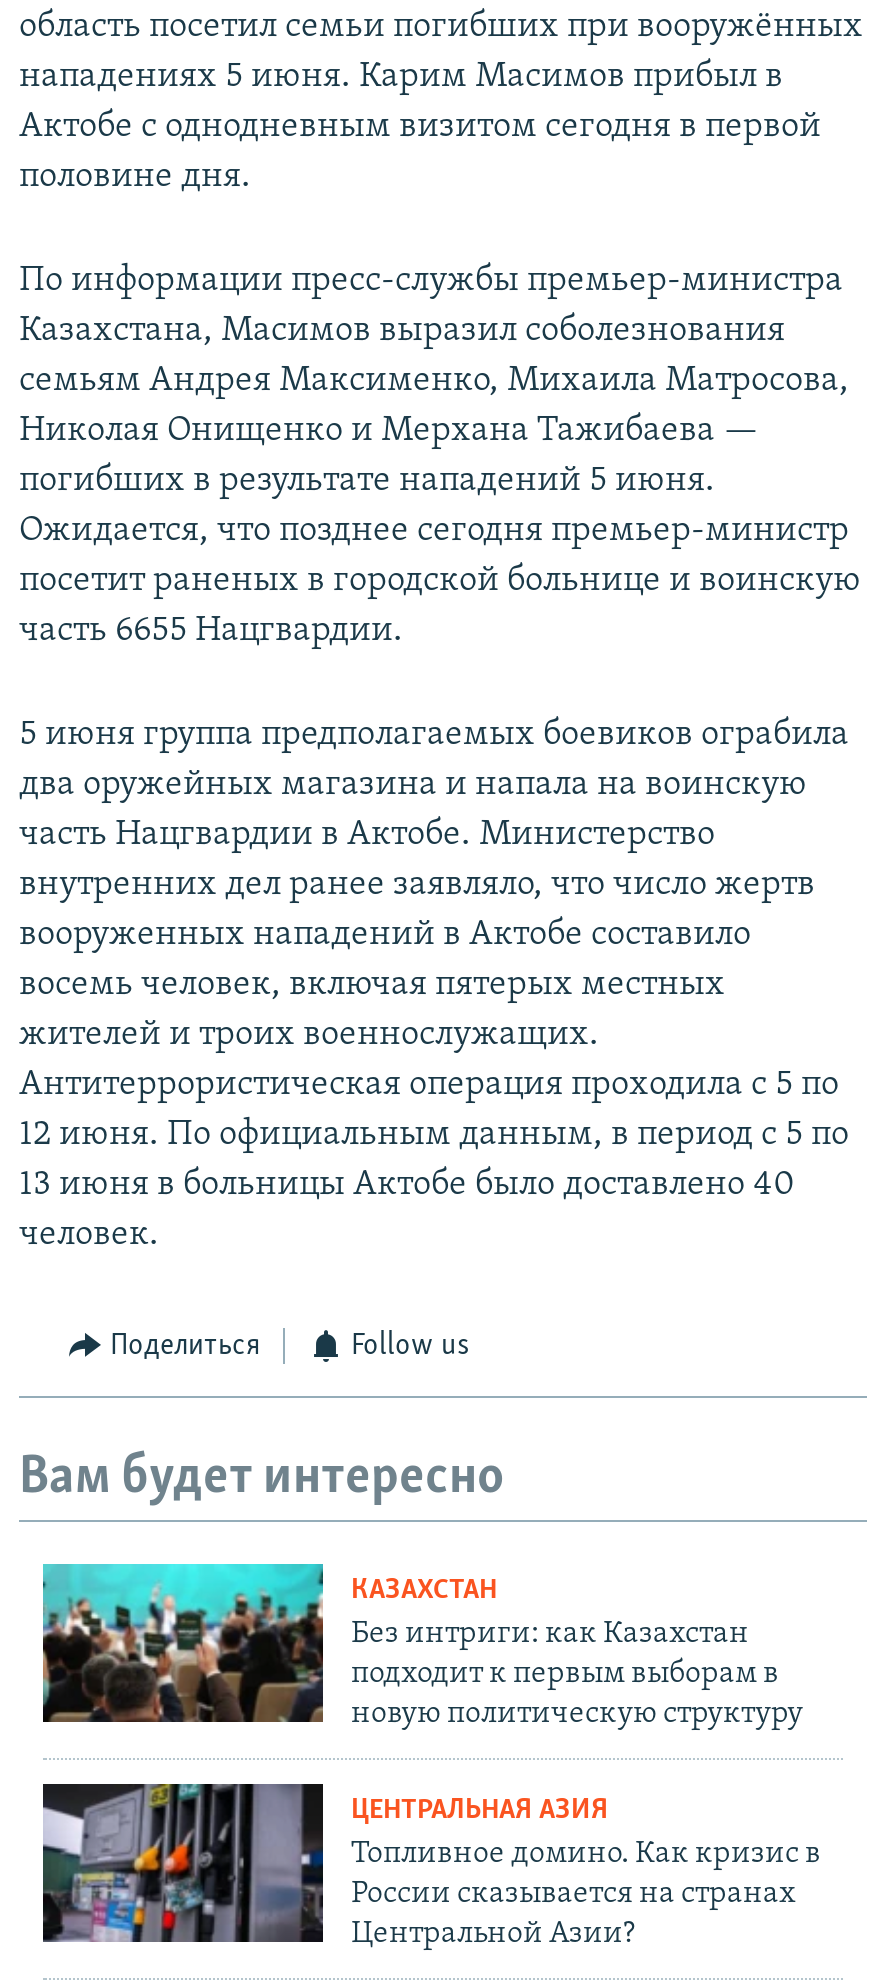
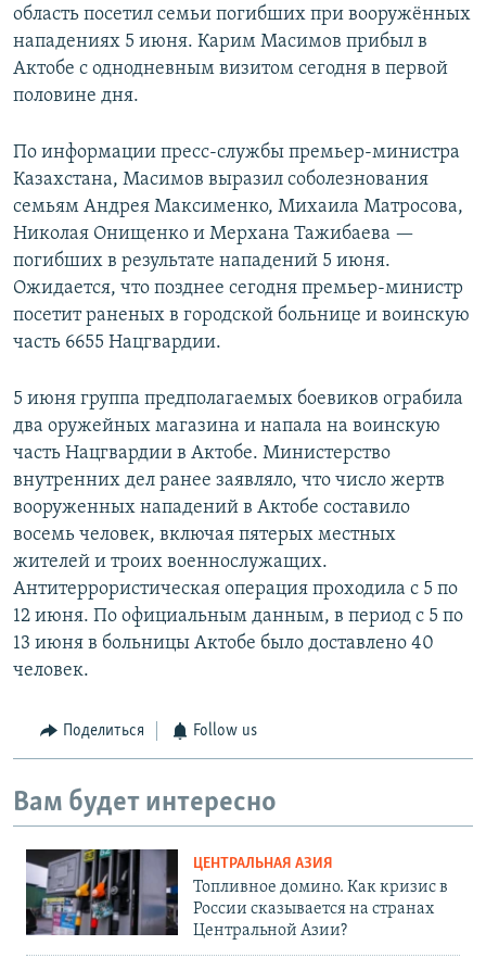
- [image]
- КАЗАХСТАН
- Без интриги: как Казахстан
- подходит к первым выборам в
- новую политическую структуру
